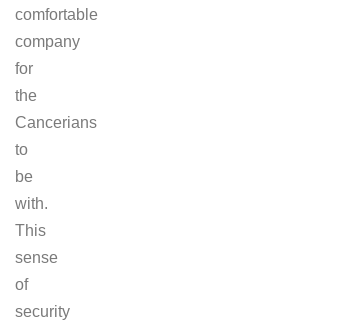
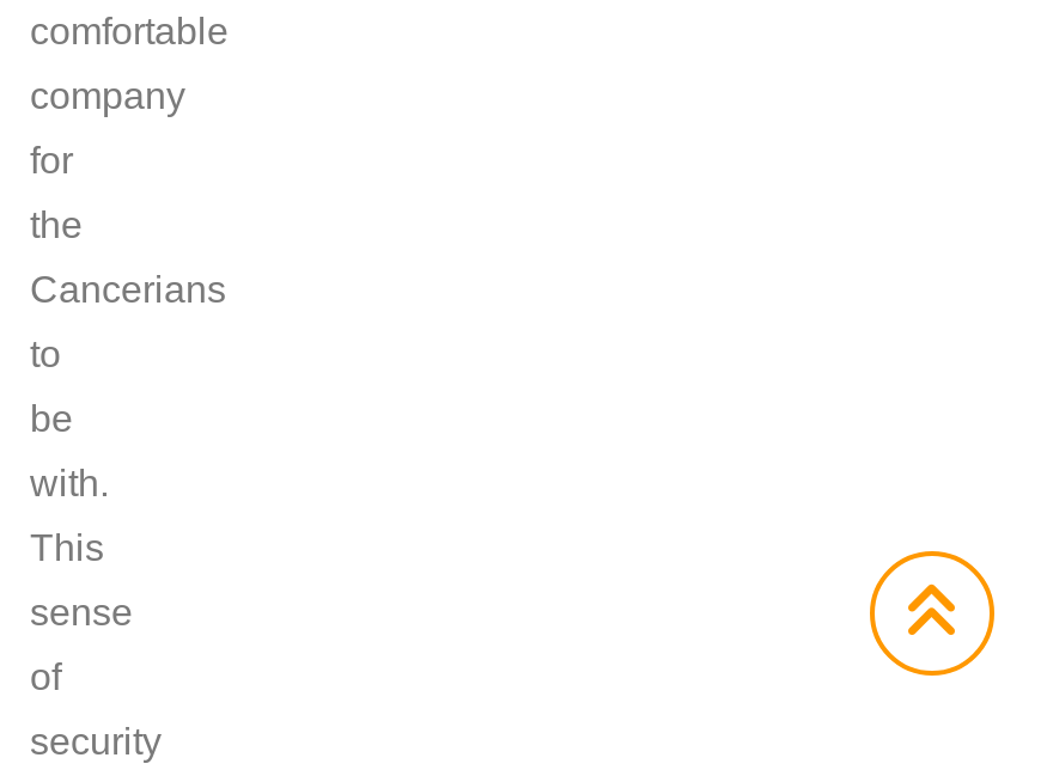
+ [image]
